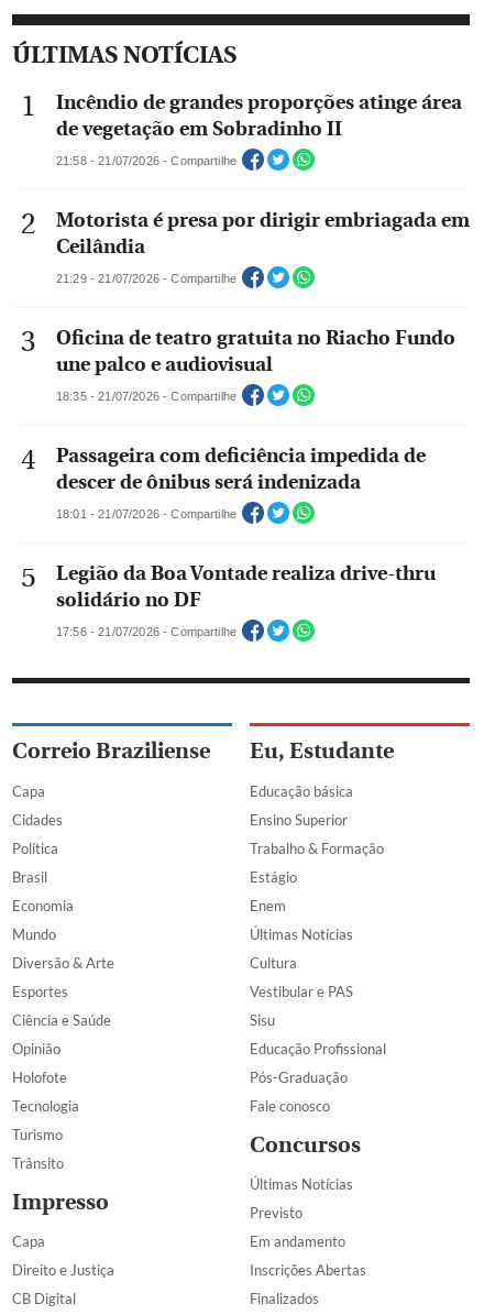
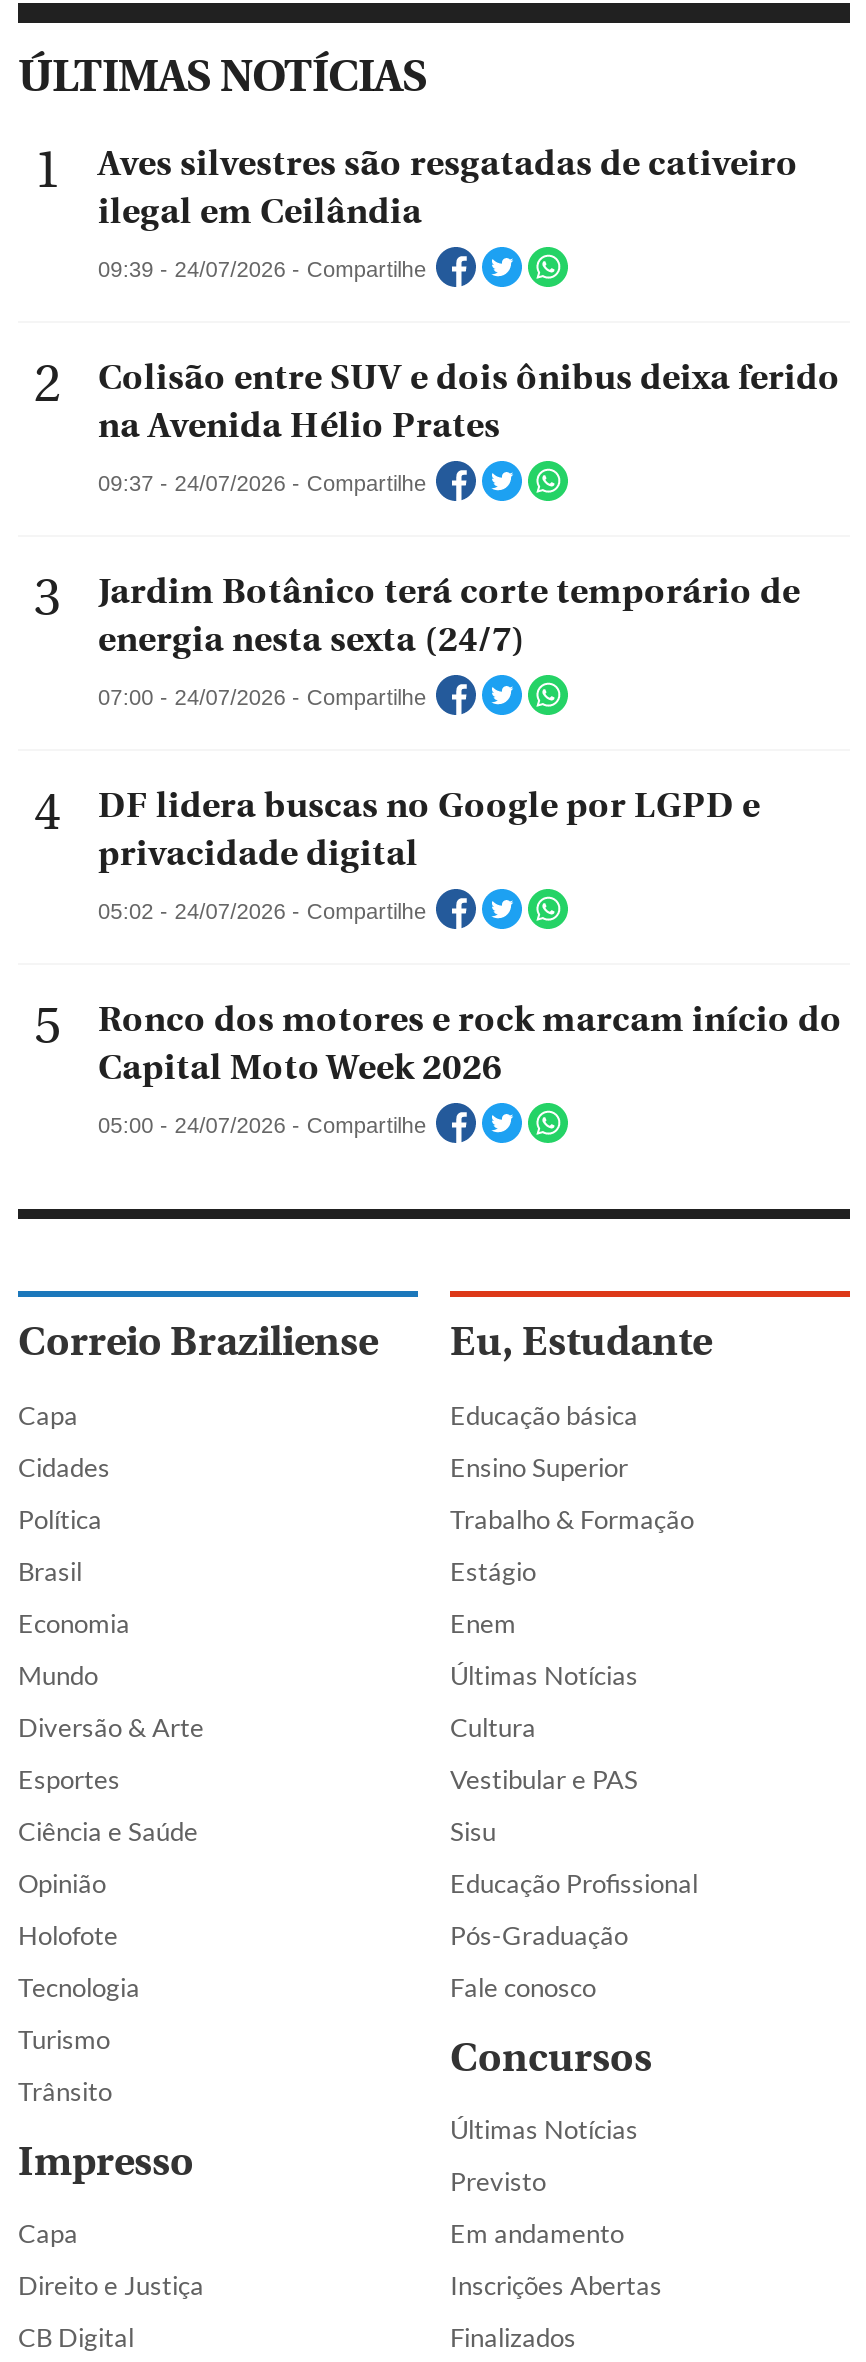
- Incêndio de grandes proporções atinge área
- de vegetação em Sobradinho II
+ Aves silvestres são resgatadas de cativeiro
+ ilegal em Ceilândia

- 21:58 - 21/07/2026 - Compartilhe
+ 09:39 - 24/07/2026 - Compartilhe

- Motorista é presa por dirigir embriagada em
- Ceilândia
+ Colisão entre SUV e dois ônibus deixa ferido
+ na Avenida Hélio Prates

- 21:29 - 21/07/2026 - Compartilhe
+ 09:37 - 24/07/2026 - Compartilhe

- Oficina de teatro gratuita no Riacho Fundo
- une palco e audiovisual
+ Jardim Botânico terá corte temporário de
+ energia nesta sexta (24/7)

- 18:35 - 21/07/2026 - Compartilhe
+ 07:00 - 24/07/2026 - Compartilhe

- Passageira com deficiência impedida de
- descer de ônibus será indenizada
+ DF lidera buscas no Google por LGPD e
+ privacidade digital

- 18:01 - 21/07/2026 - Compartilhe
+ 05:02 - 24/07/2026 - Compartilhe

- Legião da Boa Vontade realiza drive-thru
- solidário no DF
+ Ronco dos motores e rock marcam início do
+ Capital Moto Week 2026

- 17:56 - 21/07/2026 - Compartilhe
+ 05:00 - 24/07/2026 - Compartilhe
